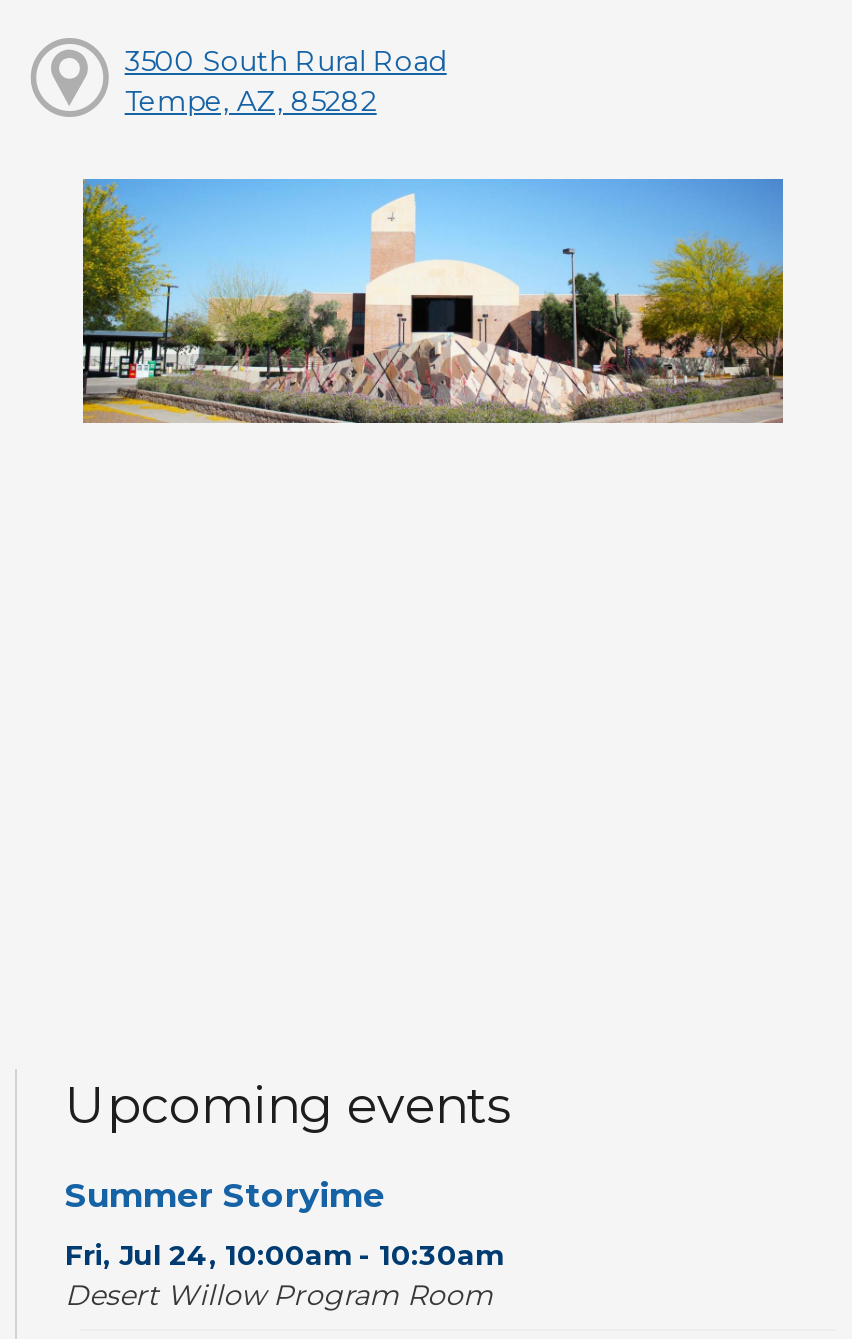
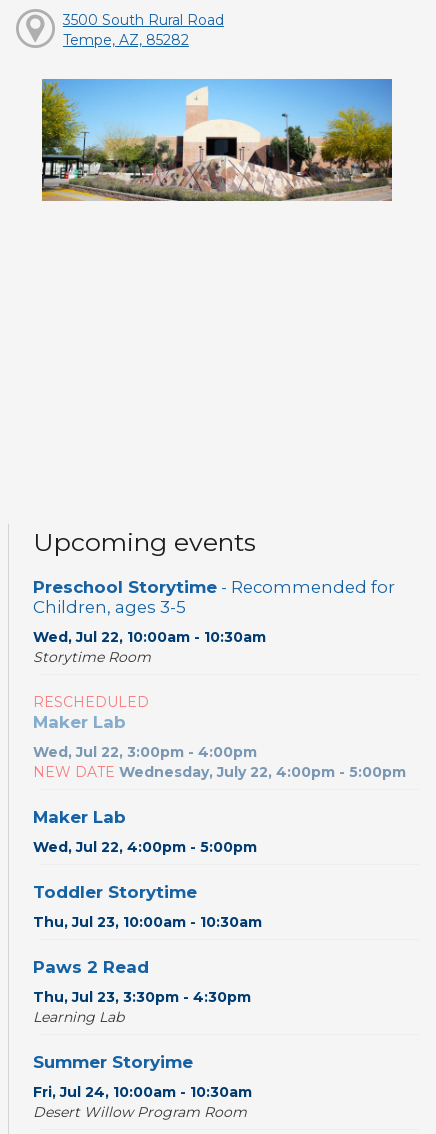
+ Preschool Storytime - Recommended for
+ Children, ages 3-5
+ Wed, Jul 22, 10:00am - 10:30am
+ Storytime Room
+ RESCHEDULED
+ Maker Lab
+ Wed, Jul 22, 3:00pm - 4:00pm
+ NEW DATE Wednesday, July 22, 4:00pm - 5:00pm
+ Maker Lab
+ Wed, Jul 22, 4:00pm - 5:00pm
+ Toddler Storytime
+ Thu, Jul 23, 10:00am - 10:30am
+ Paws 2 Read
+ Thu, Jul 23, 3:30pm - 4:30pm
+ Learning Lab
